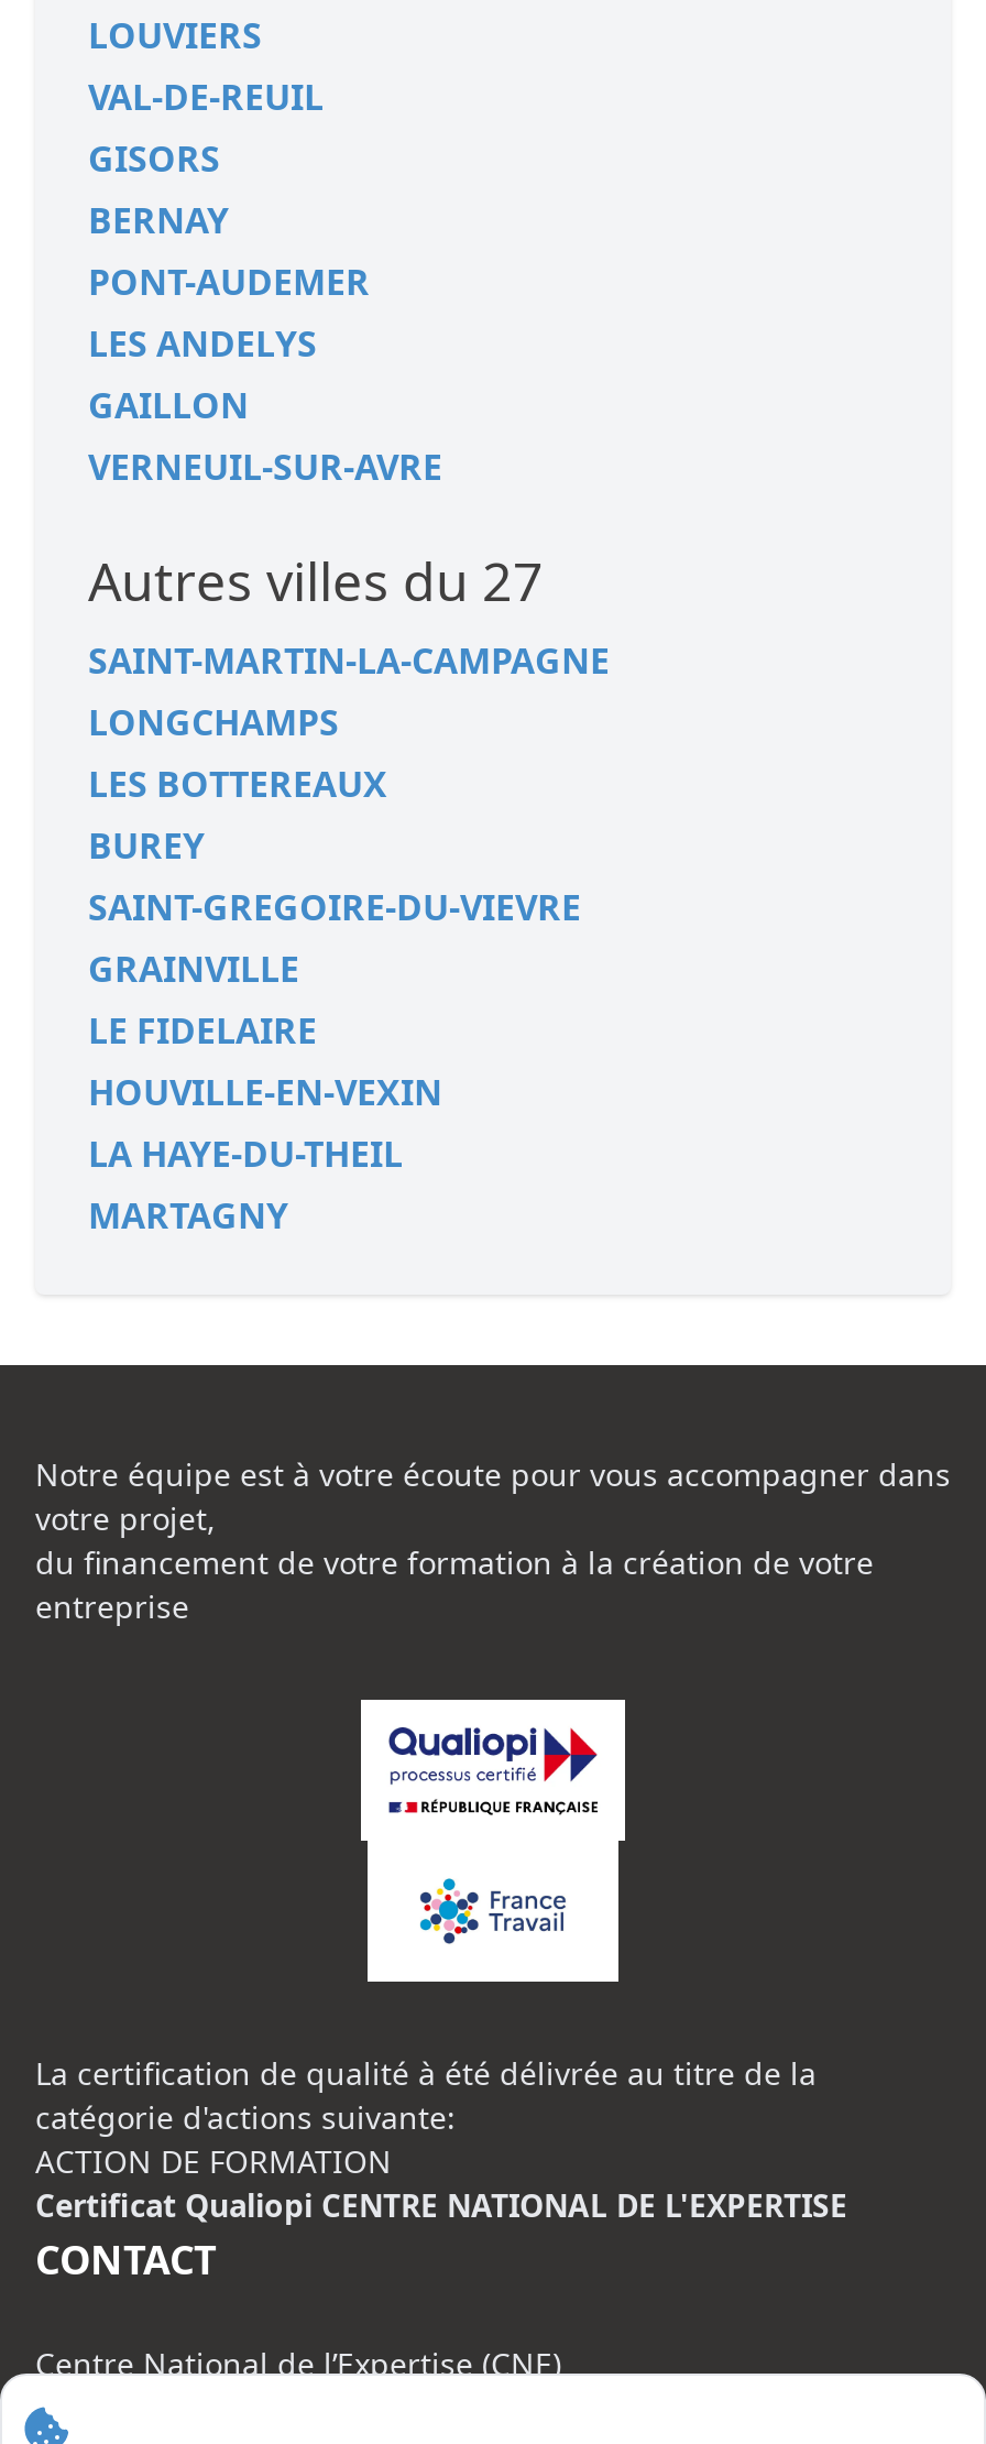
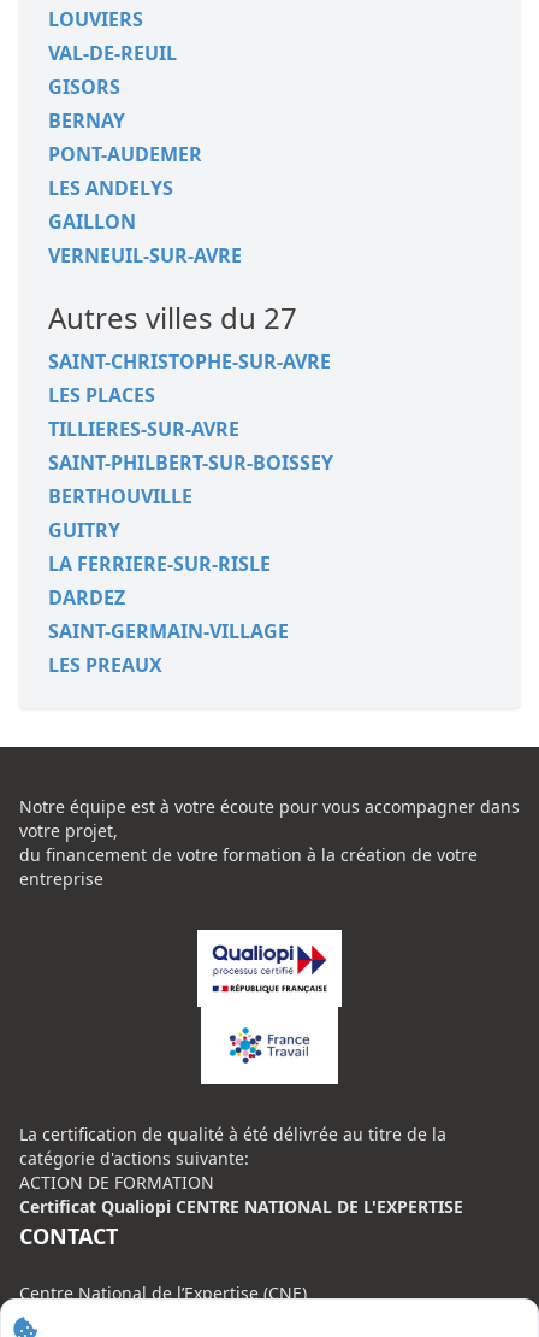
- SAINT-MARTIN-LA-CAMPAGNE
- LONGCHAMPS
- LES BOTTEREAUX
- BUREY
- SAINT-GREGOIRE-DU-VIEVRE
- GRAINVILLE
- LE FIDELAIRE
- HOUVILLE-EN-VEXIN
- LA HAYE-DU-THEIL
- MARTAGNY
+ SAINT-CHRISTOPHE-SUR-AVRE
+ LES PLACES
+ TILLIERES-SUR-AVRE
+ SAINT-PHILBERT-SUR-BOISSEY
+ BERTHOUVILLE
+ GUITRY
+ LA FERRIERE-SUR-RISLE
+ DARDEZ
+ SAINT-GERMAIN-VILLAGE
+ LES PREAUX
